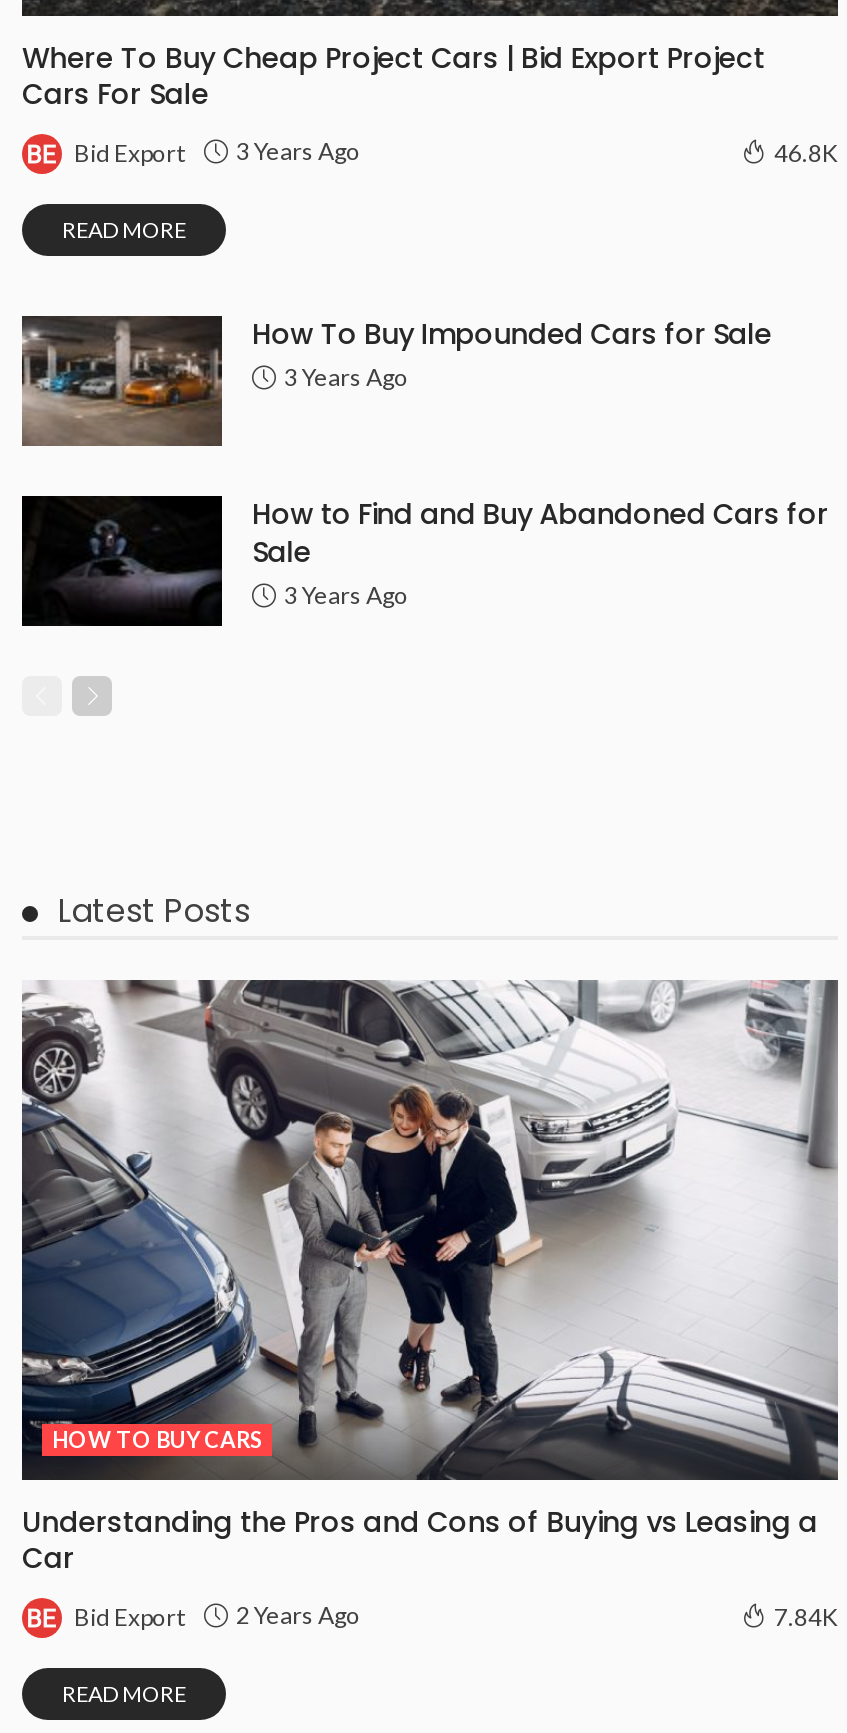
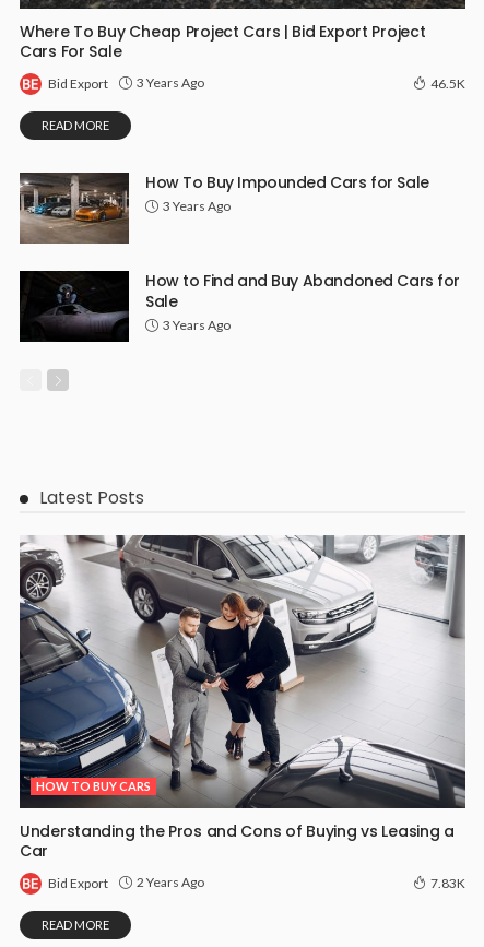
- 46.8K
+ 46.5K

- 7.84K
+ 7.83K
